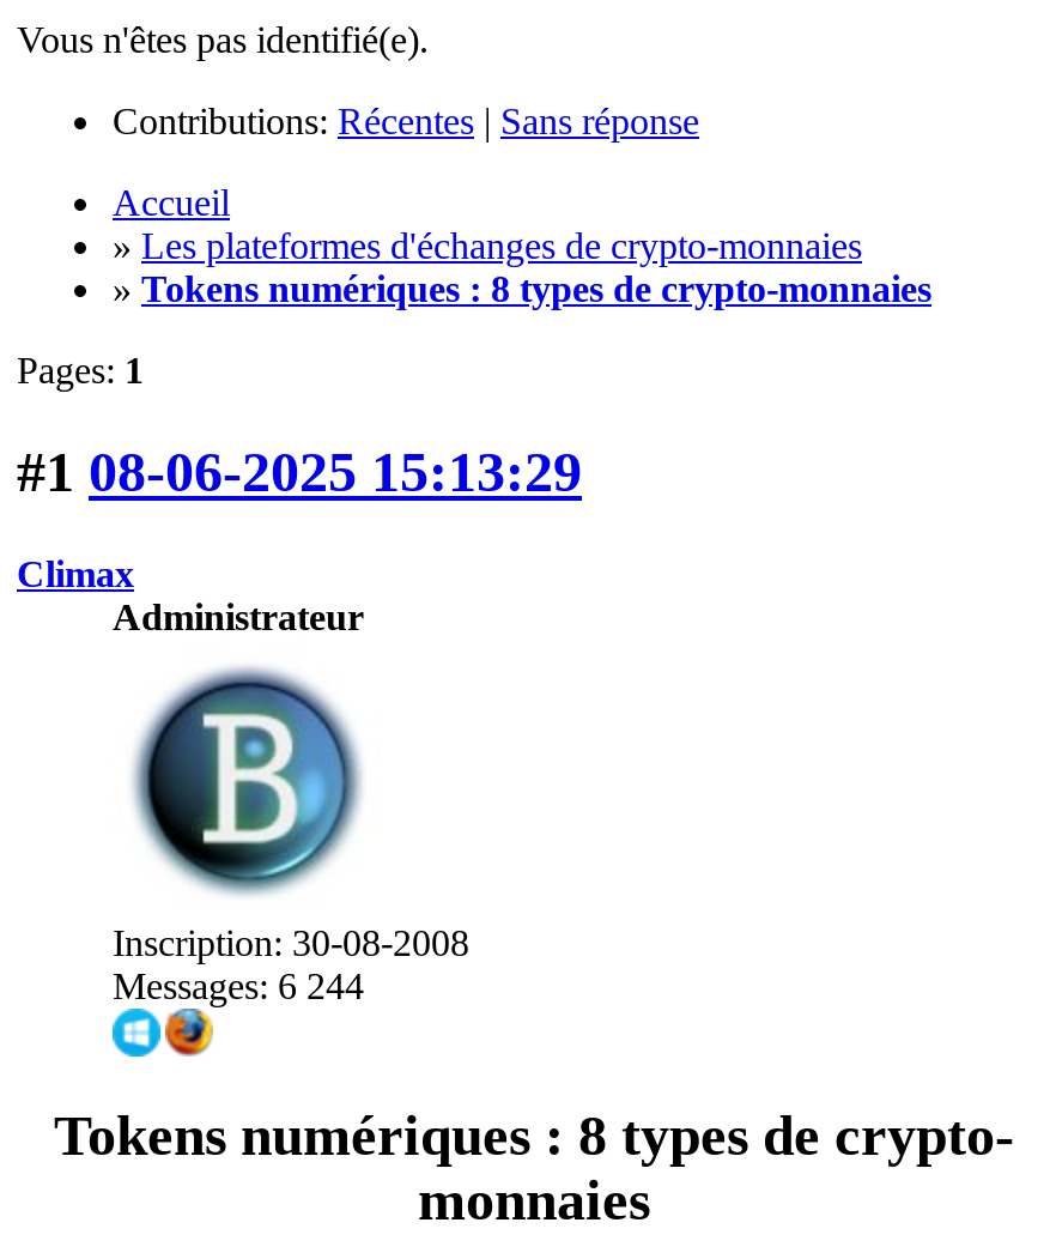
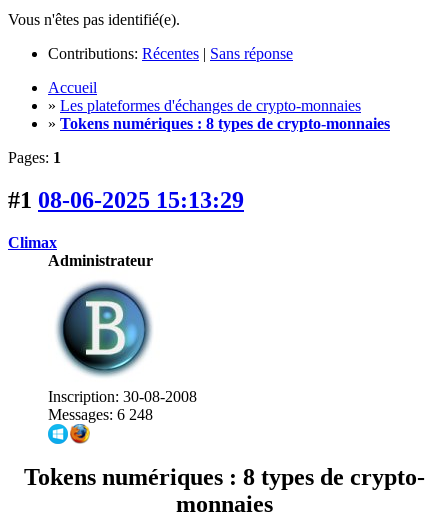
- Messages: 6 244
+ Messages: 6 248
